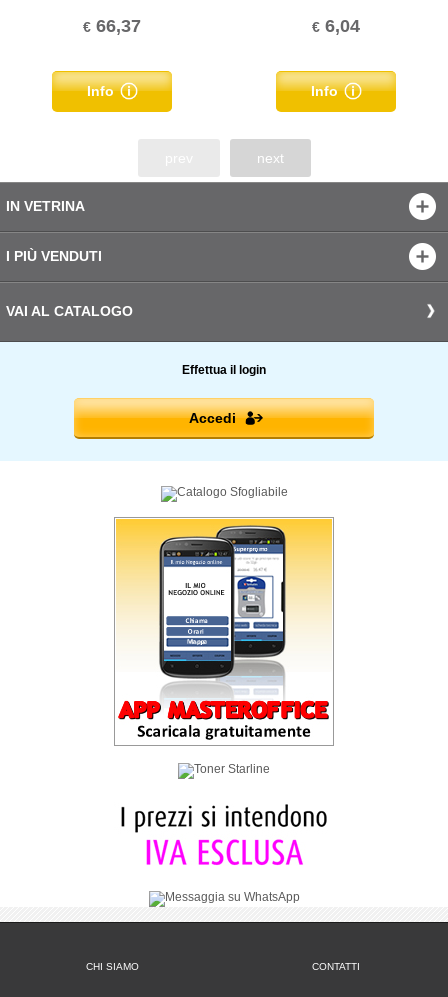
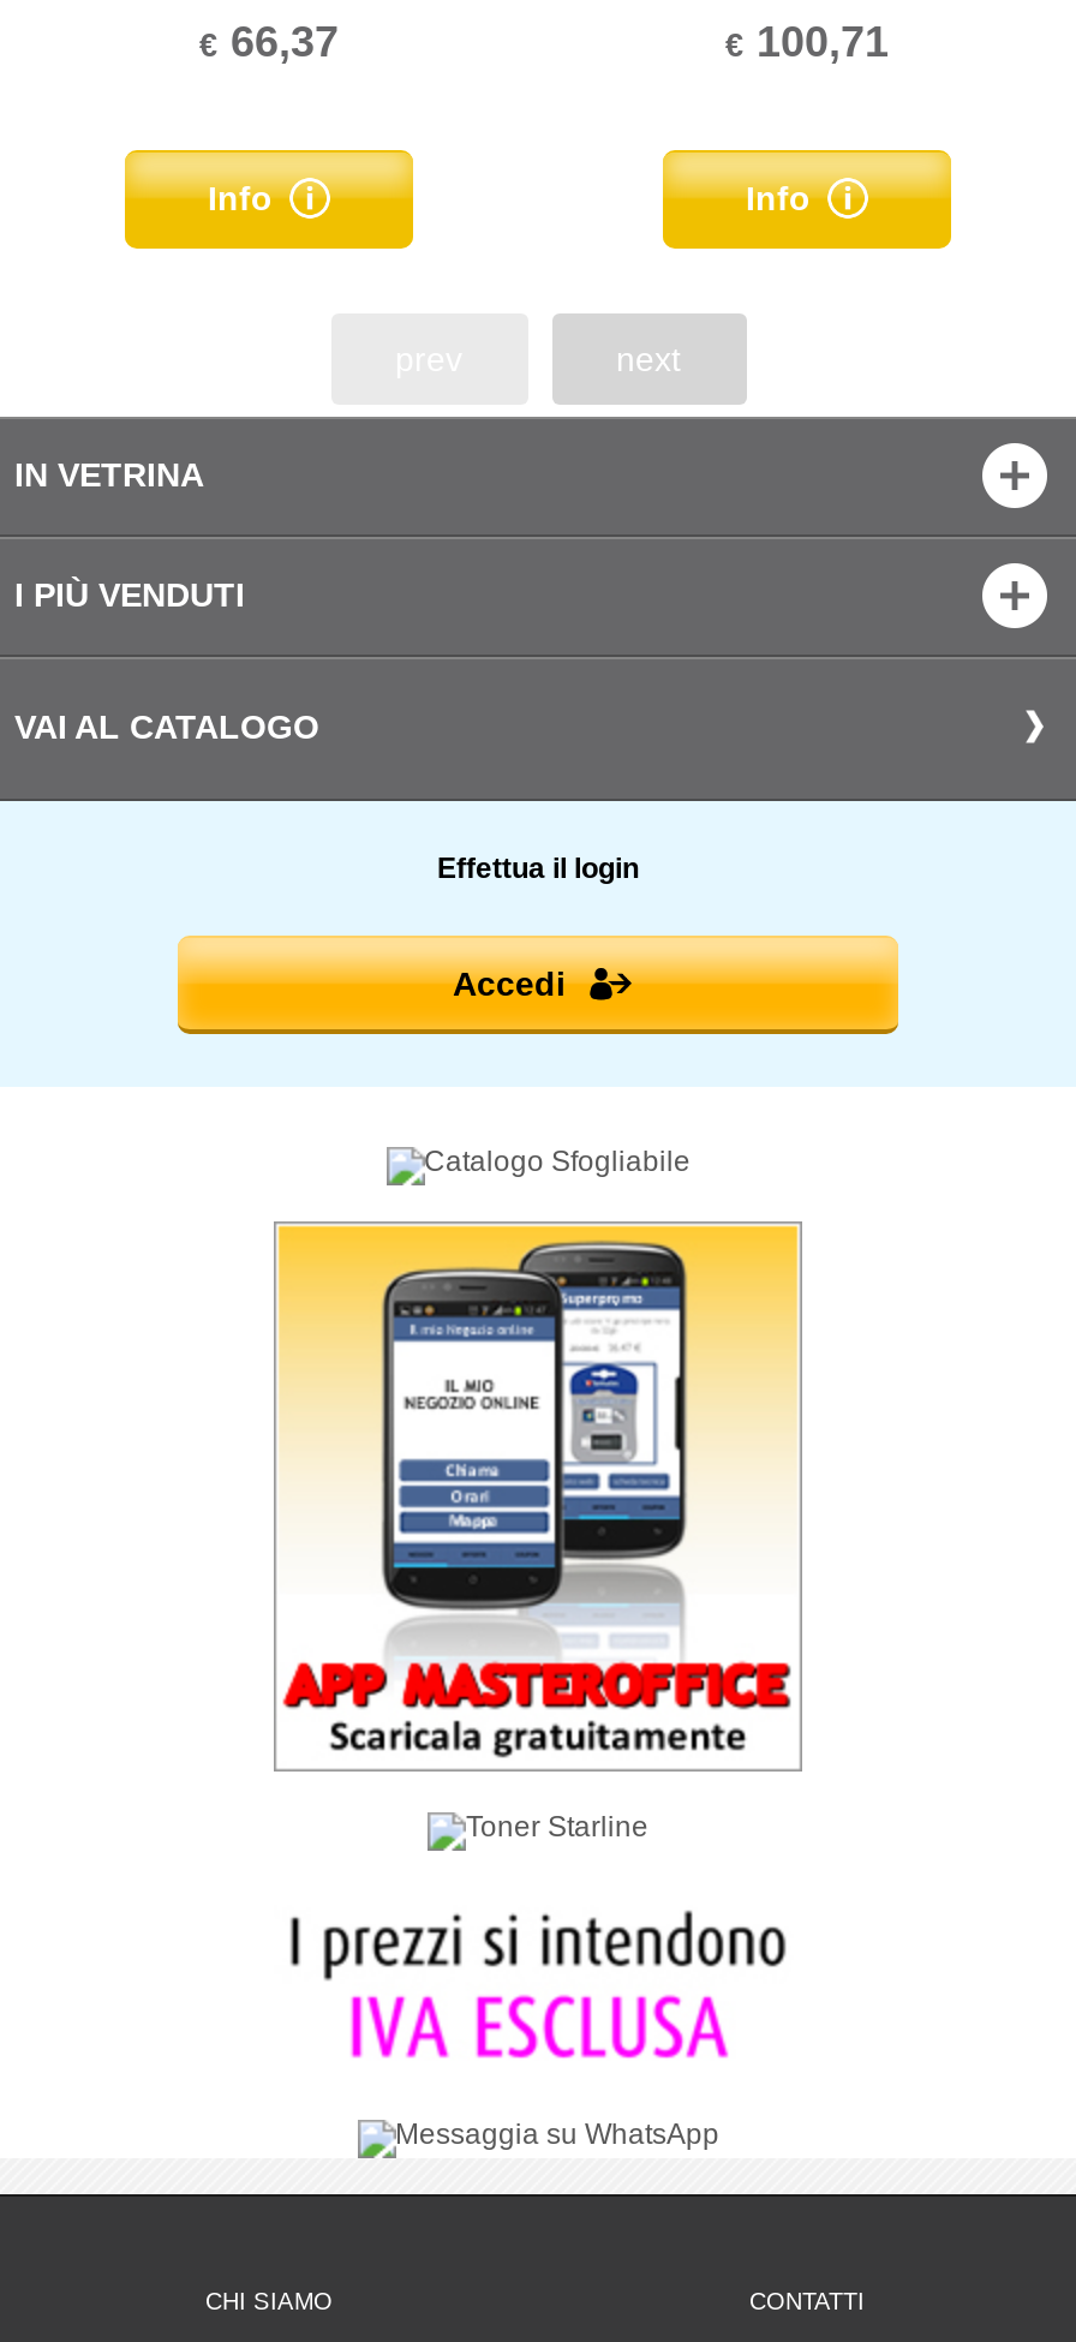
- €6,04
+ €100,71
